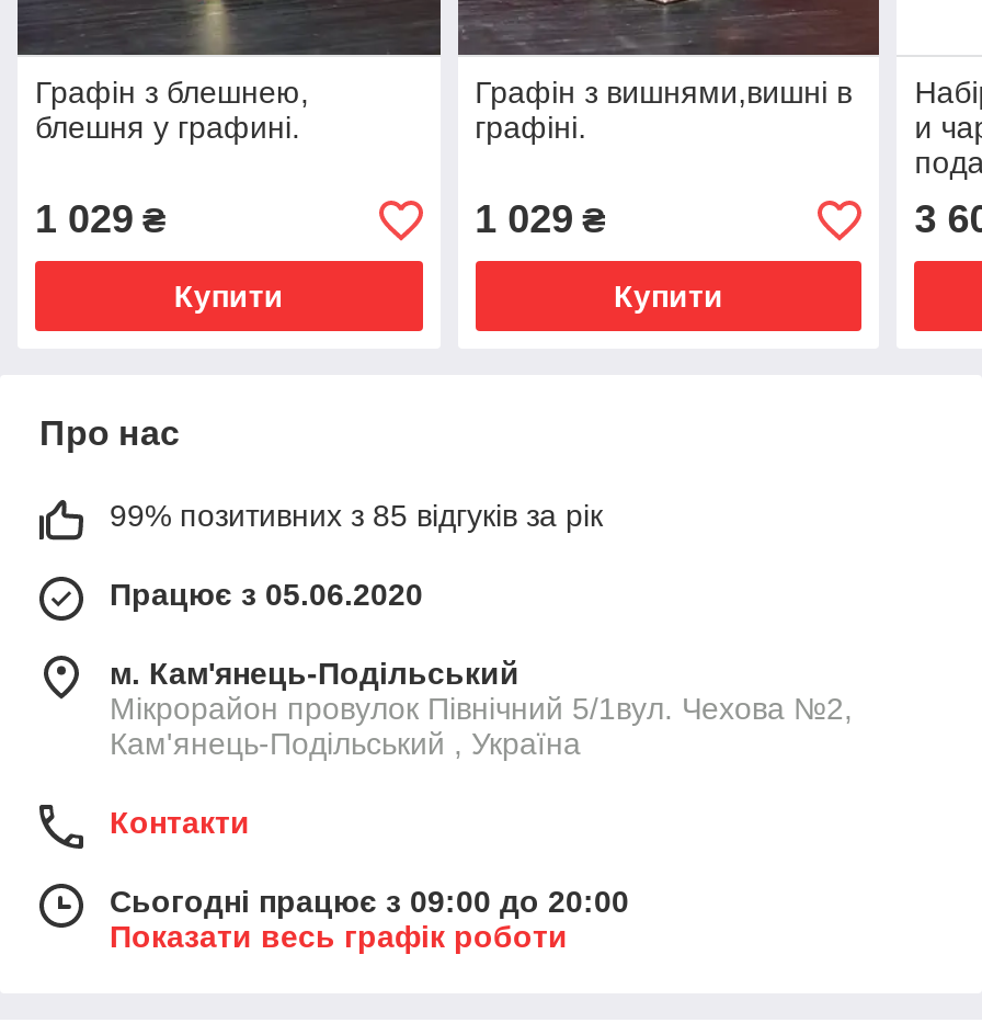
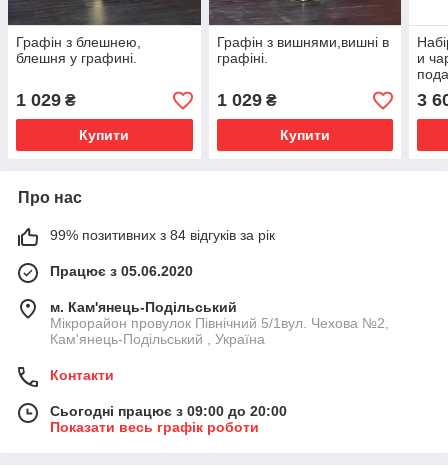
- 99% позитивних з 85 відгуків за рік
+ 99% позитивних з 84 відгуків за рік
